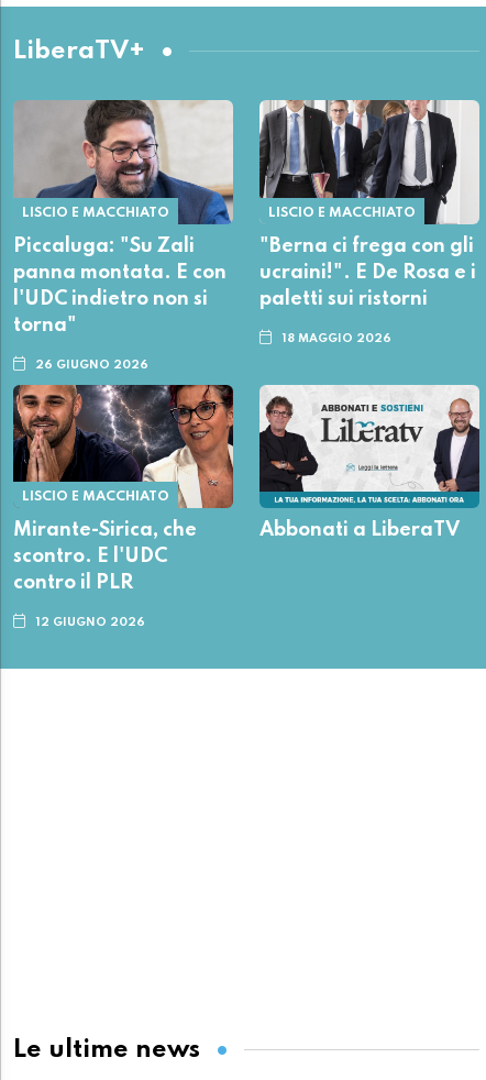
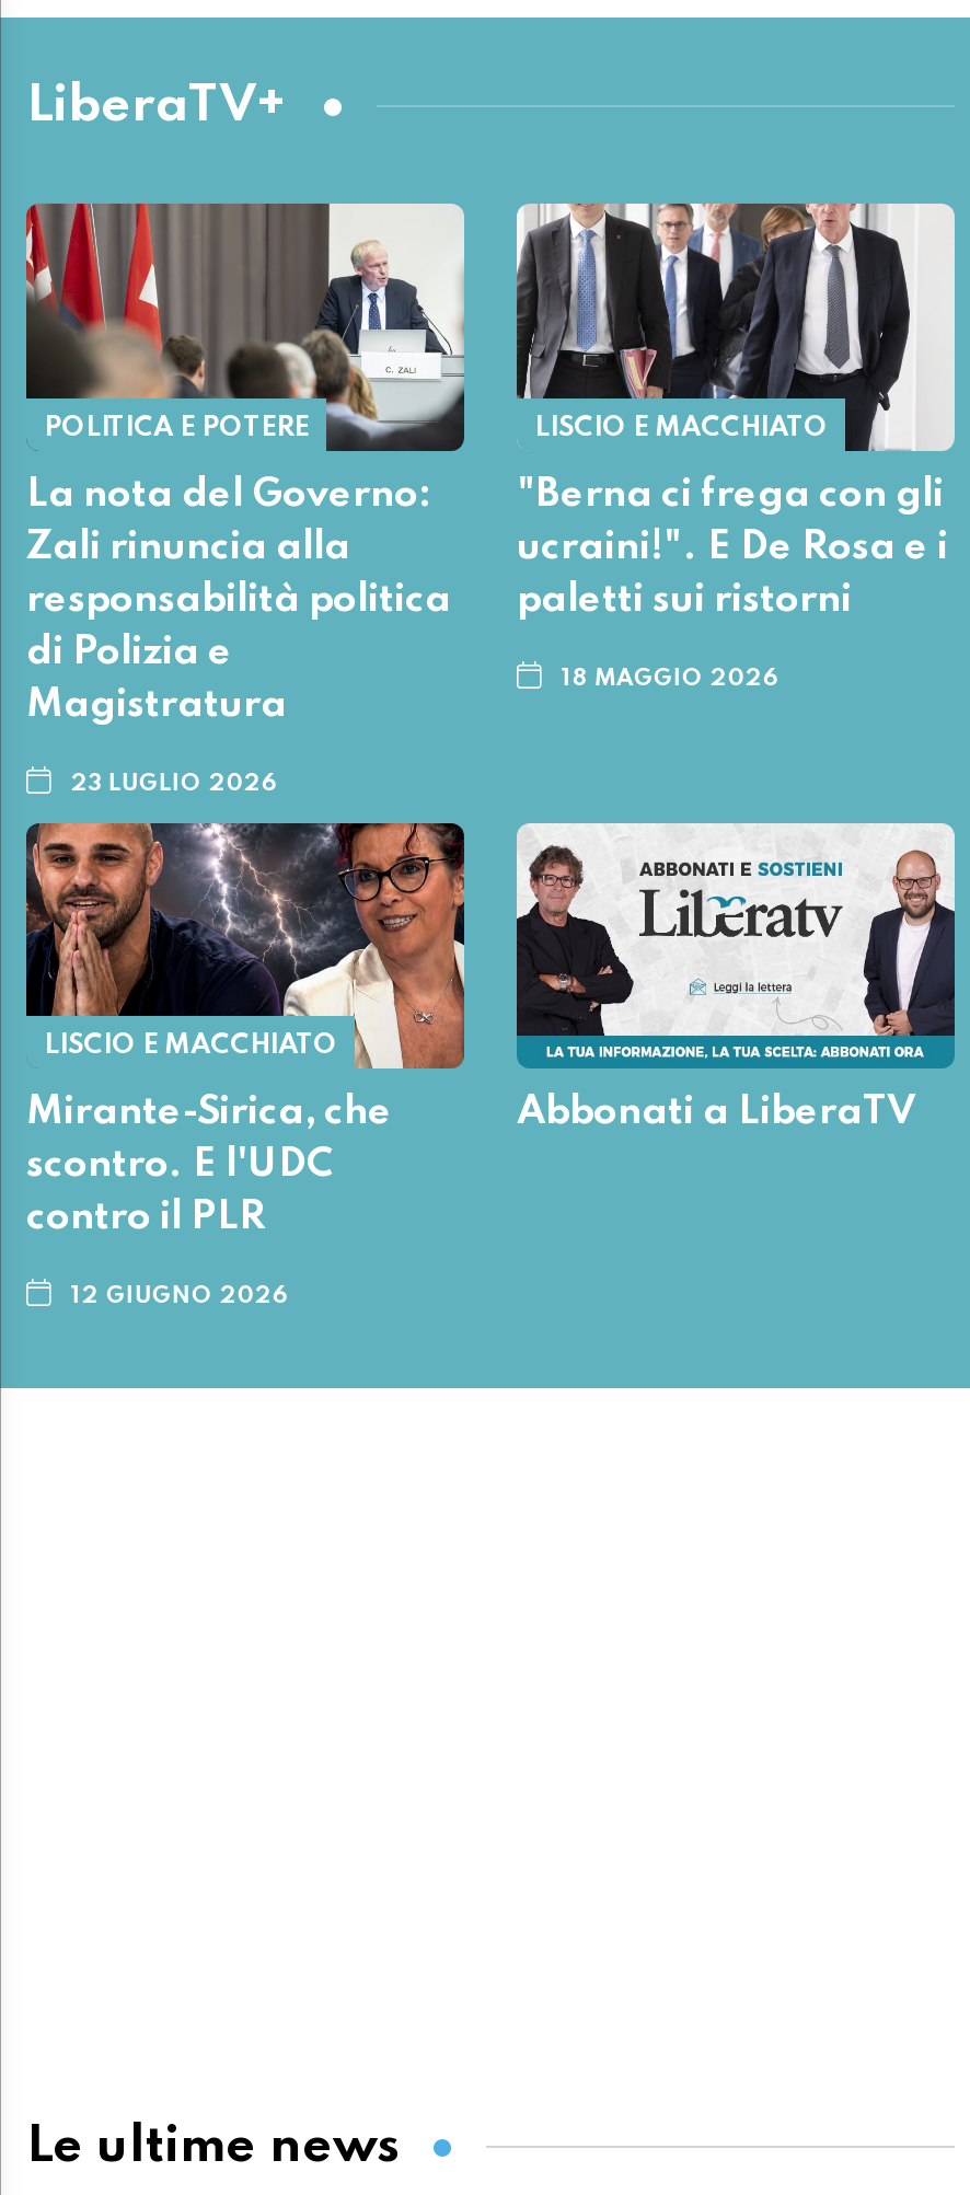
- [image]
- LISCIO E MACCHIATO
+ [image]
+ POLITICA E POTERE

- Piccaluga: "Su Zali
- panna montata. E con
- l'UDC indietro non si
- torna"
+ La nota del Governo:
+ Zali rinuncia alla
+ responsabilità politica
+ di Polizia e
+ Magistratura

- 26 GIUGNO 2026
+ 23 LUGLIO 2026
